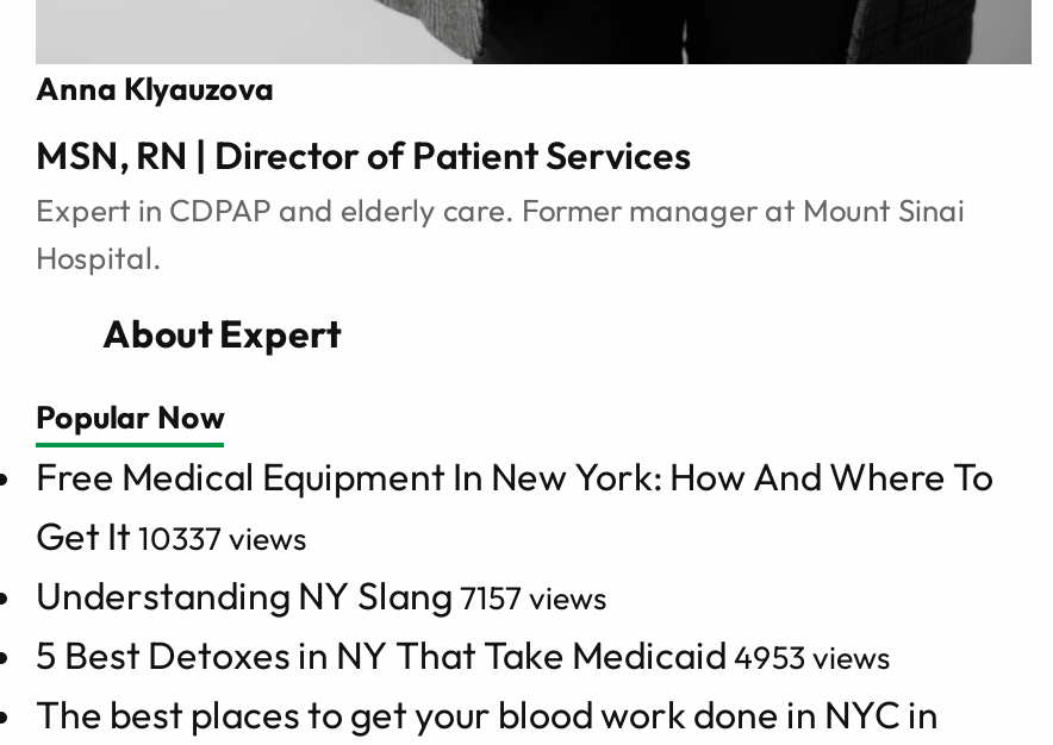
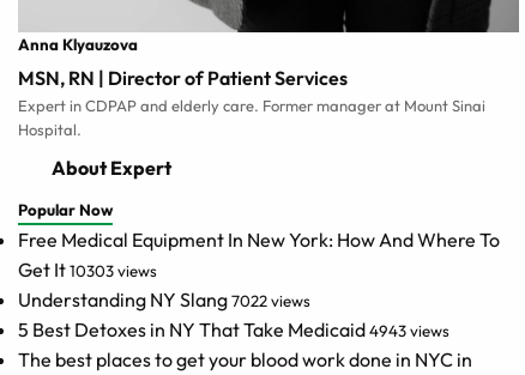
- Get It 10337 views
+ Get It 10303 views

- Understanding NY Slang 7157 views
+ Understanding NY Slang 7022 views

- 5 Best Detoxes in NY That Take Medicaid 4953 views
+ 5 Best Detoxes in NY That Take Medicaid 4943 views
